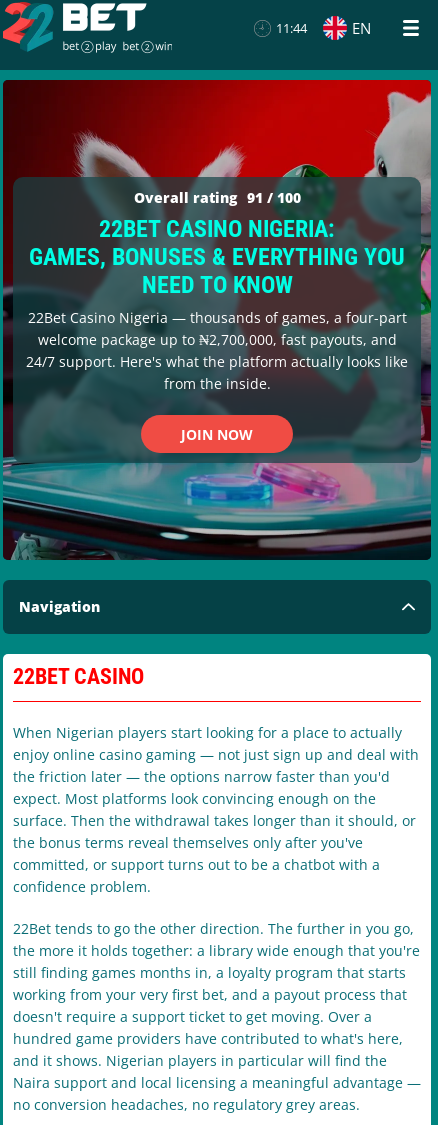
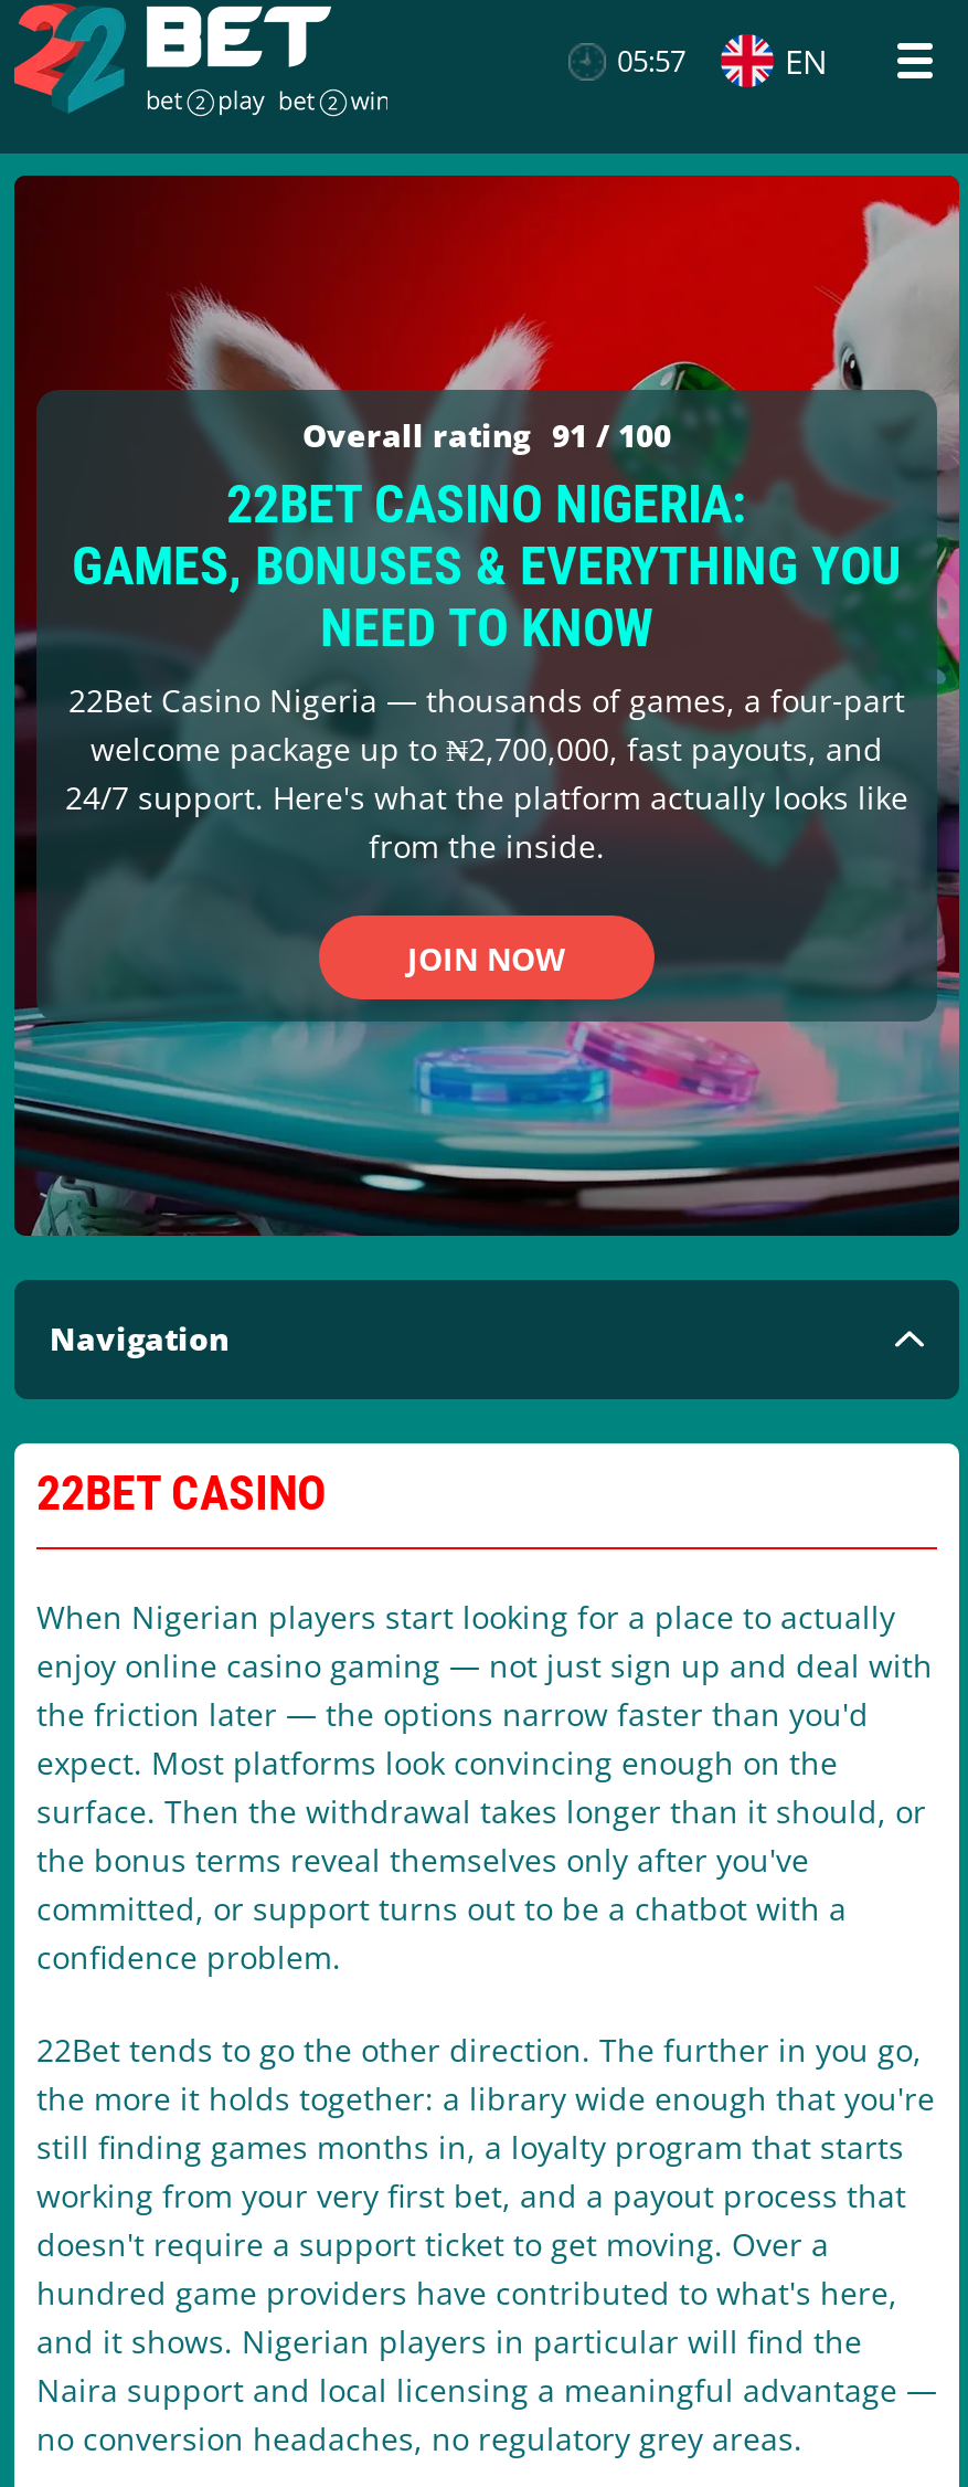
- 11:44
+ 05:57
